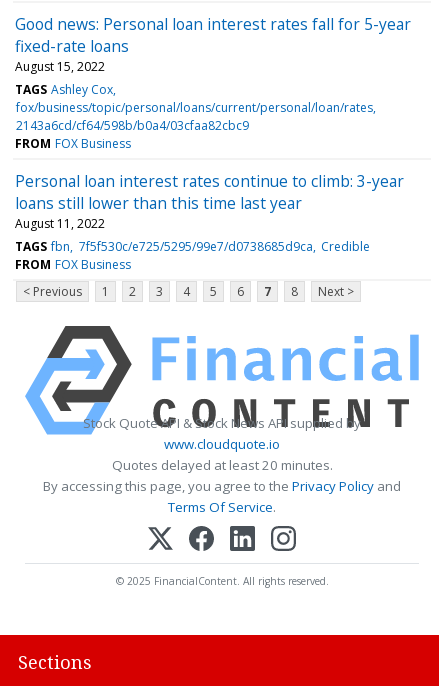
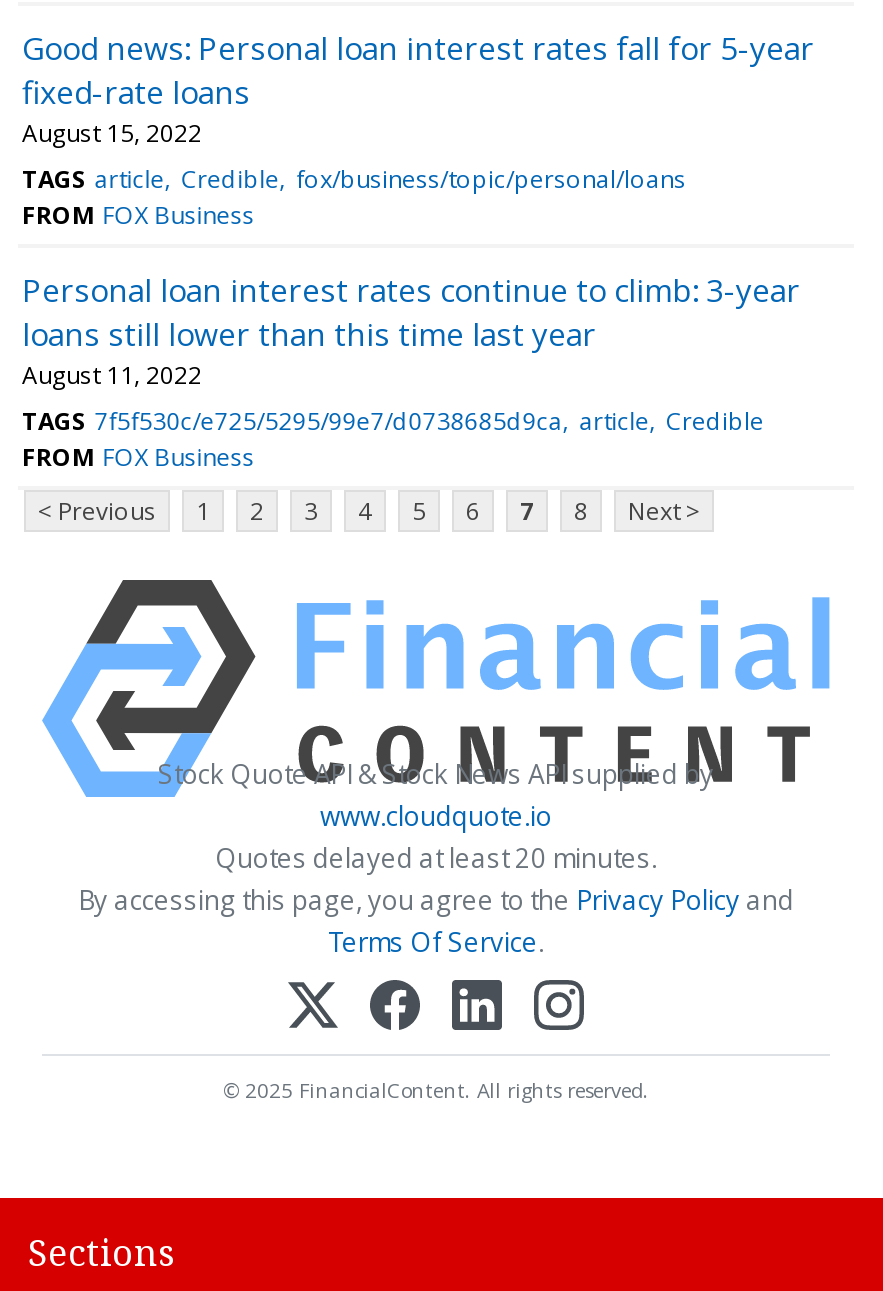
- TAGS Ashley Cox
- fox/business/topic/personal/loans/current/personal/loan/rates
- 2143a6cd/cf64/598b/b0a4/03cfaa82cbc9
+ TAGS article Credible fox/business/topic/personal/loans

- TAGS fbn 7f5f530c/e725/5295/99e7/d0738685d9ca Credible
+ TAGS 7f5f530c/e725/5295/99e7/d0738685d9ca article Credible
